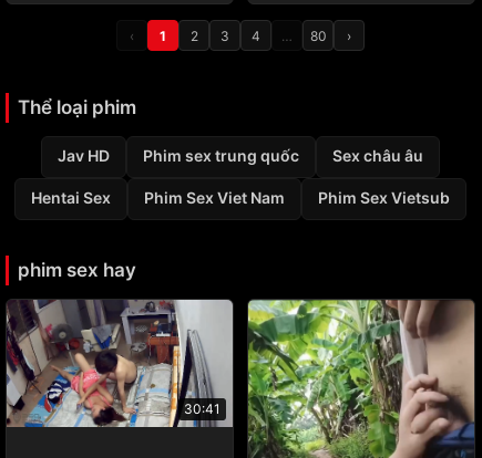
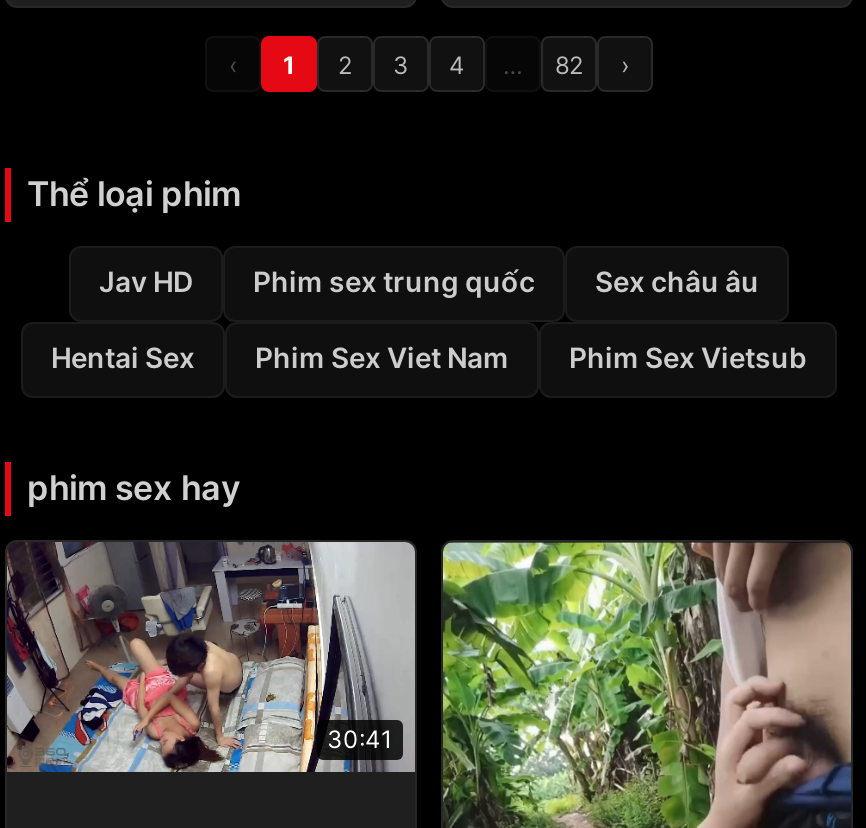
- 80
+ 82
